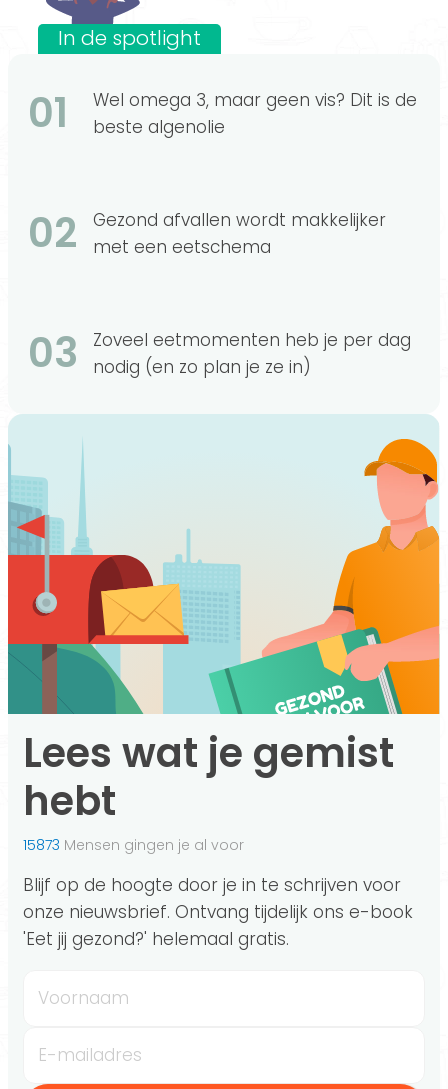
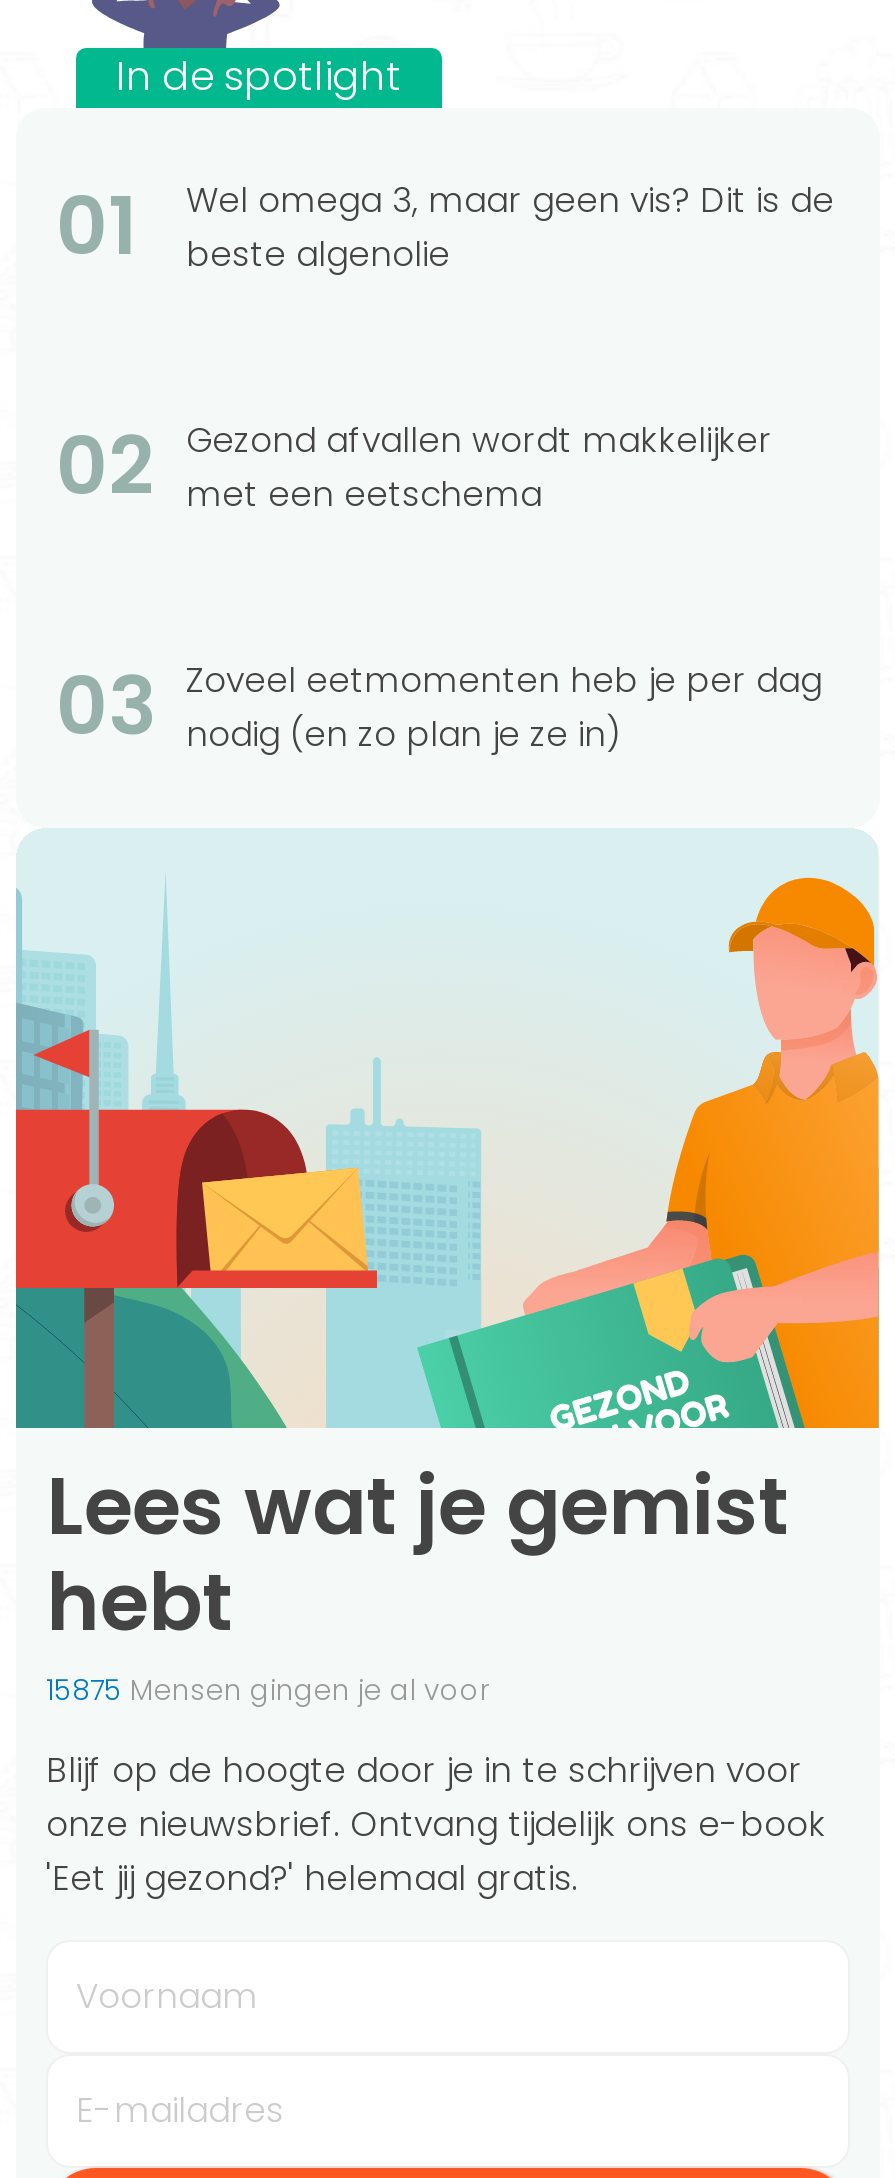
- 15873 Mensen gingen je al voor
+ 15875 Mensen gingen je al voor
